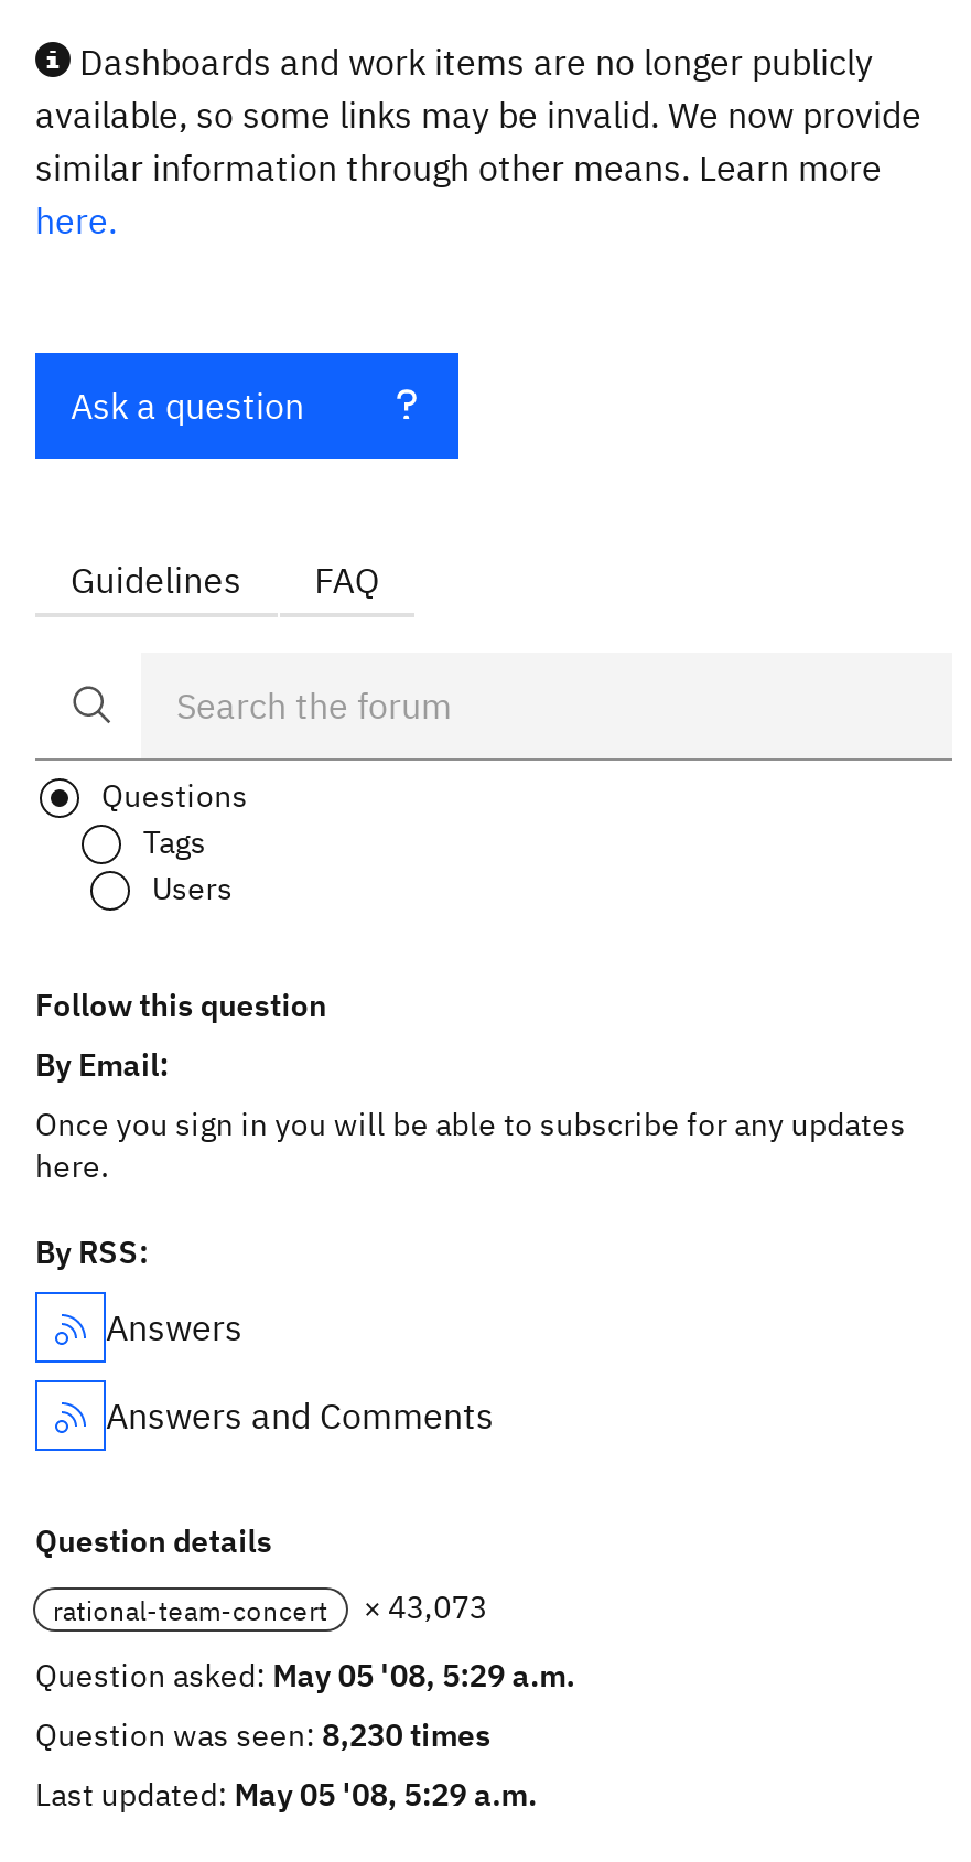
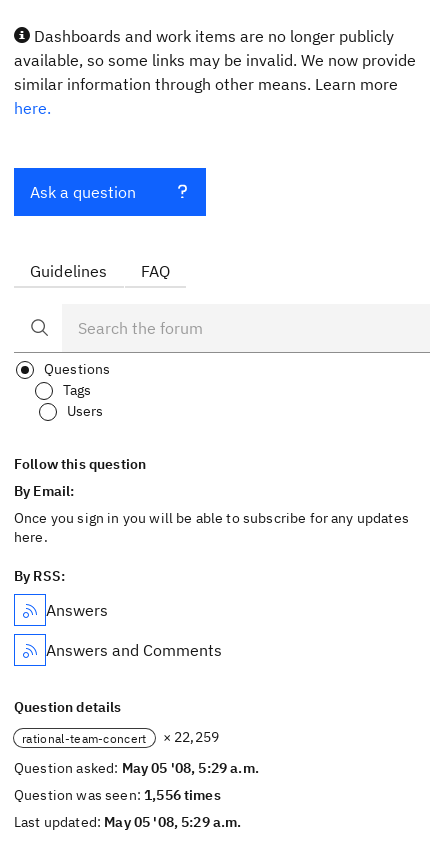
- rational-team-concert × 43,073
+ rational-team-concert × 22,259

- Question was seen: 8,230 times
+ Question was seen: 1,556 times
